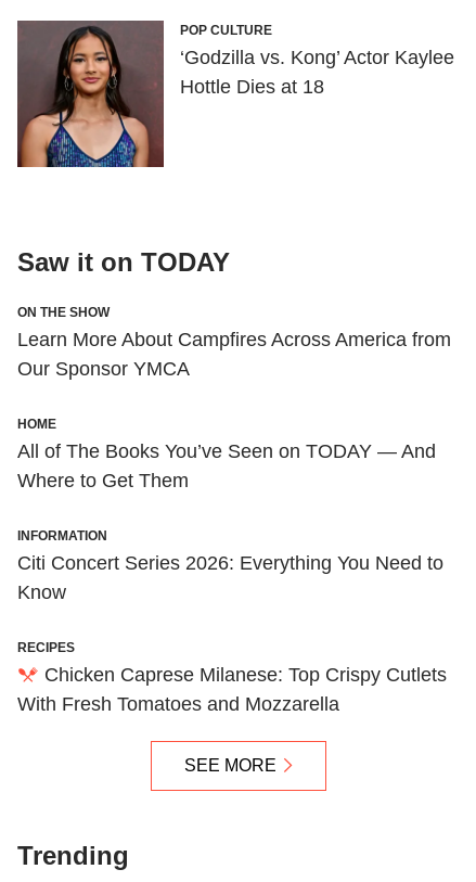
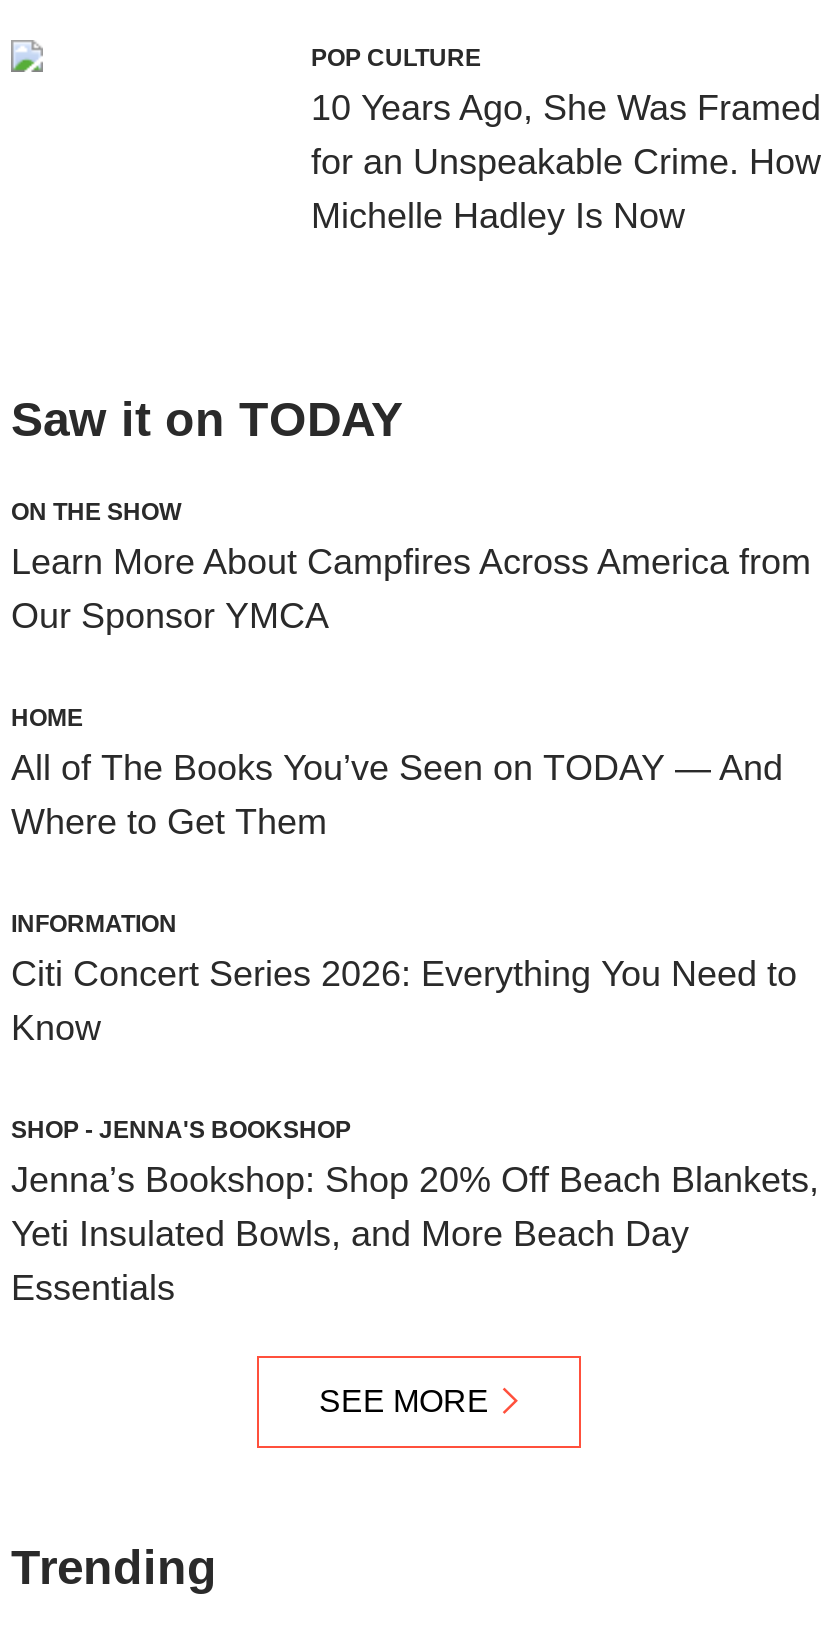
- [image]

- ‘Godzilla vs. Kong’ Actor Kaylee
- Hottle Dies at 18
+ 10 Years Ago, She Was Framed
+ for an Unspeakable Crime. How
+ Michelle Hadley Is Now

moved up: Saw it on TODAY | ON THE SHOW | Learn More About Campfires Across America from | ... | Citi Concert Series 2026: Everything You Need to | Know

- RECIPES
- Chicken Caprese Milanese: Top Crispy Cutlets
- With Fresh Tomatoes and Mozzarella
+ SHOP - JENNA'S BOOKSHOP
+ Jenna’s Bookshop: Shop 20% Off Beach Blankets,
+ Yeti Insulated Bowls, and More Beach Day
+ Essentials
